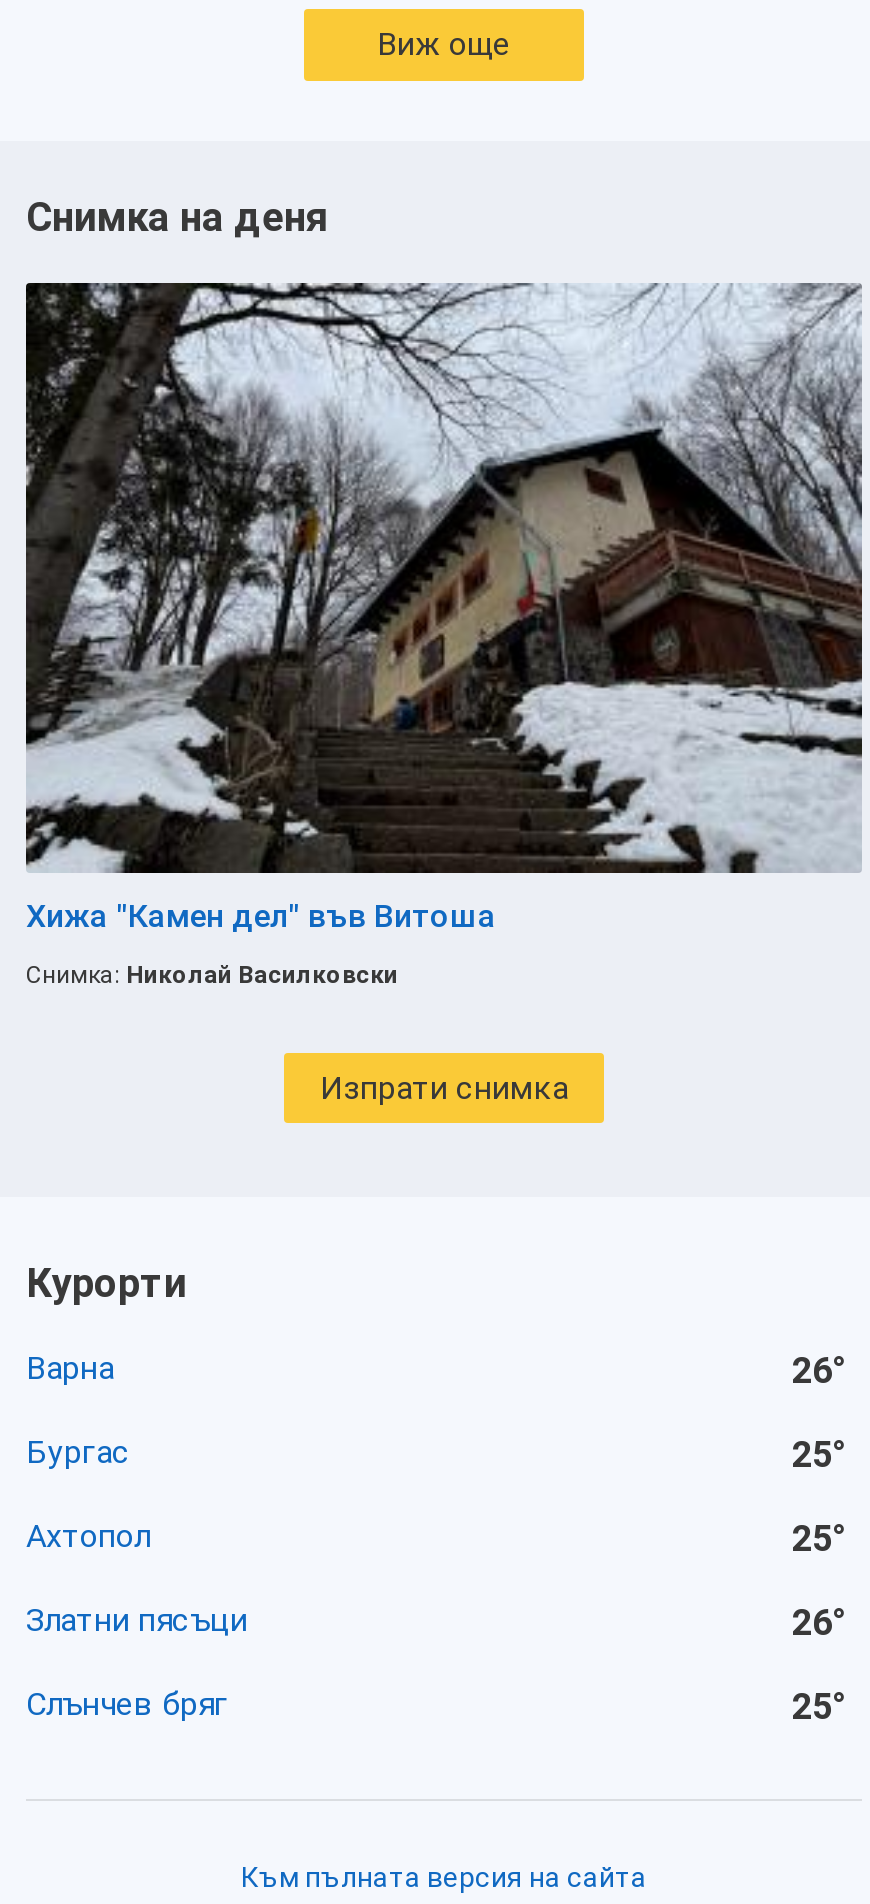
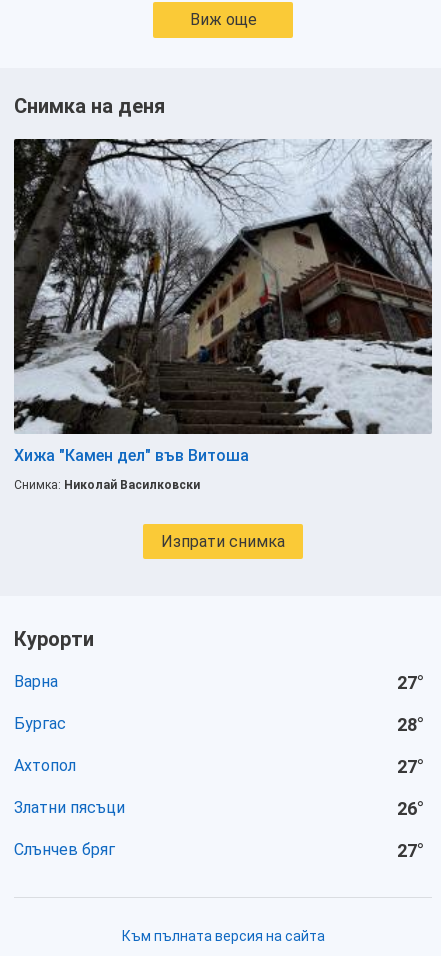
- 26°
+ 27°

- 25°
+ 28°

- 25°
+ 27°

- 25°
+ 27°
